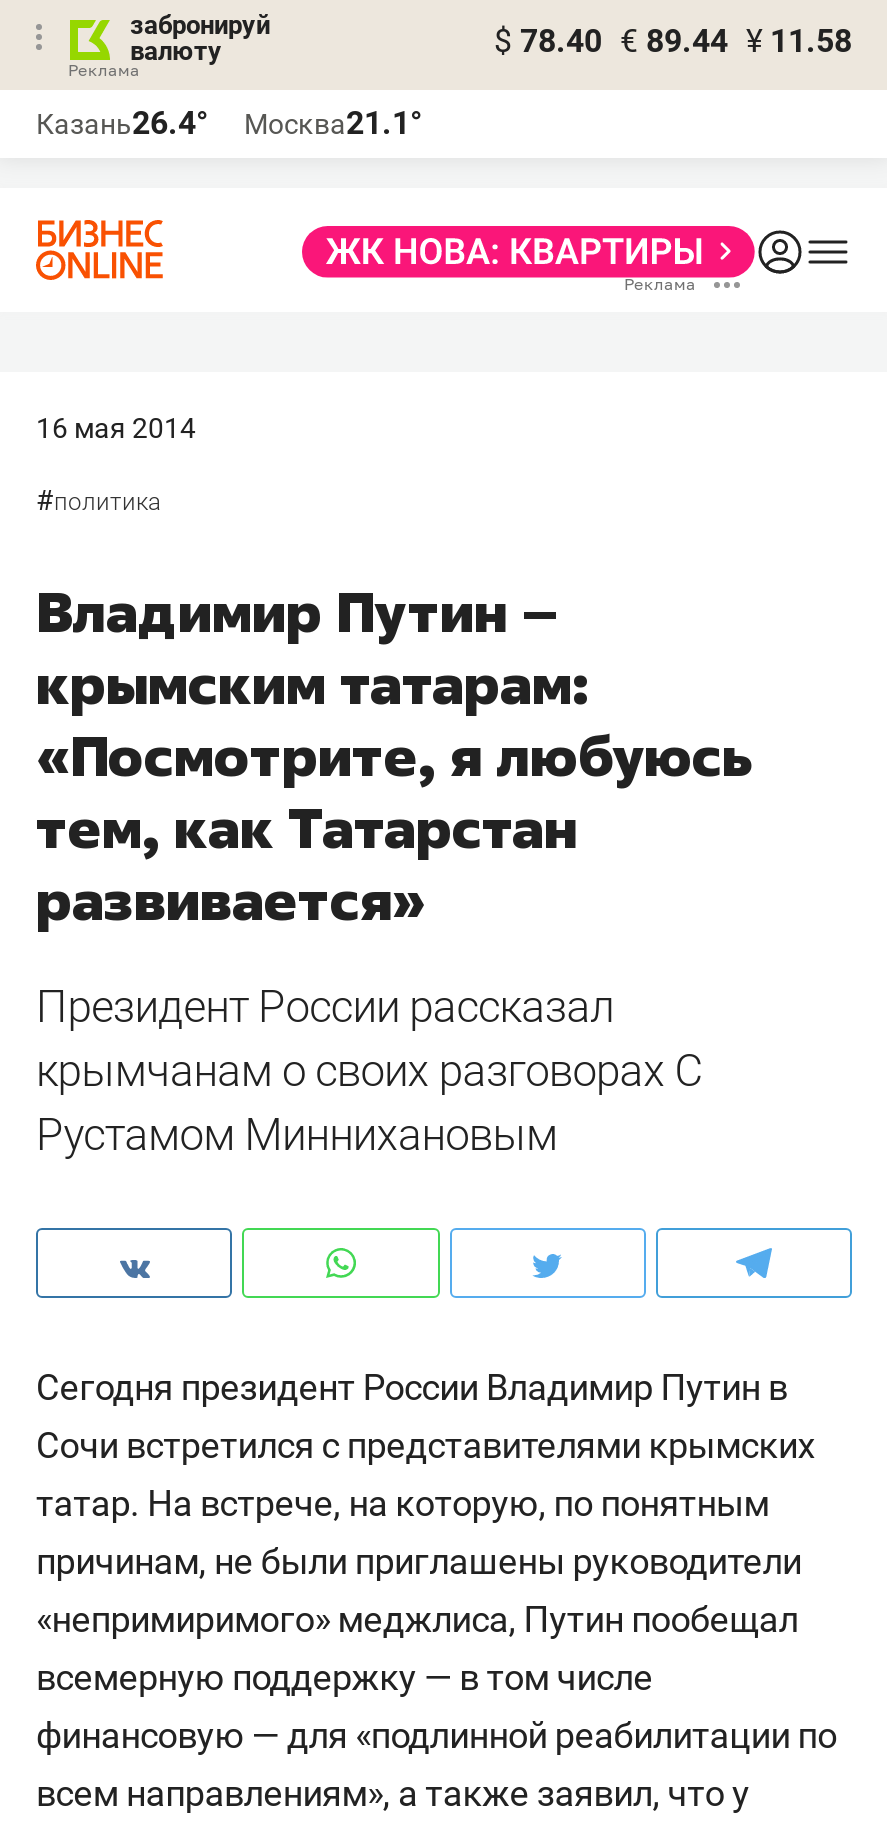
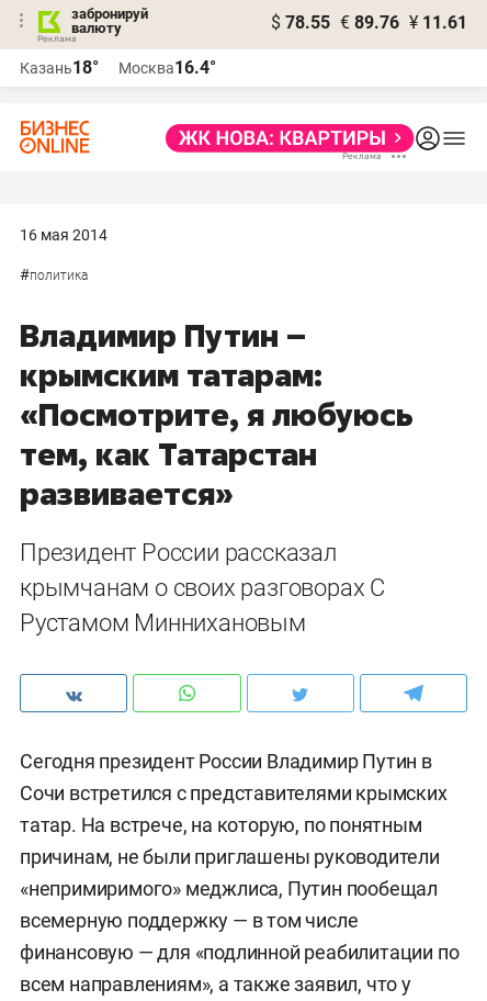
- $ 78.40 € 89.44 ¥ 11.58
+ $ 78.55 € 89.76 ¥ 11.61

- Казань26.4°
+ Казань18°

- Москва21.1°
+ Москва16.4°
